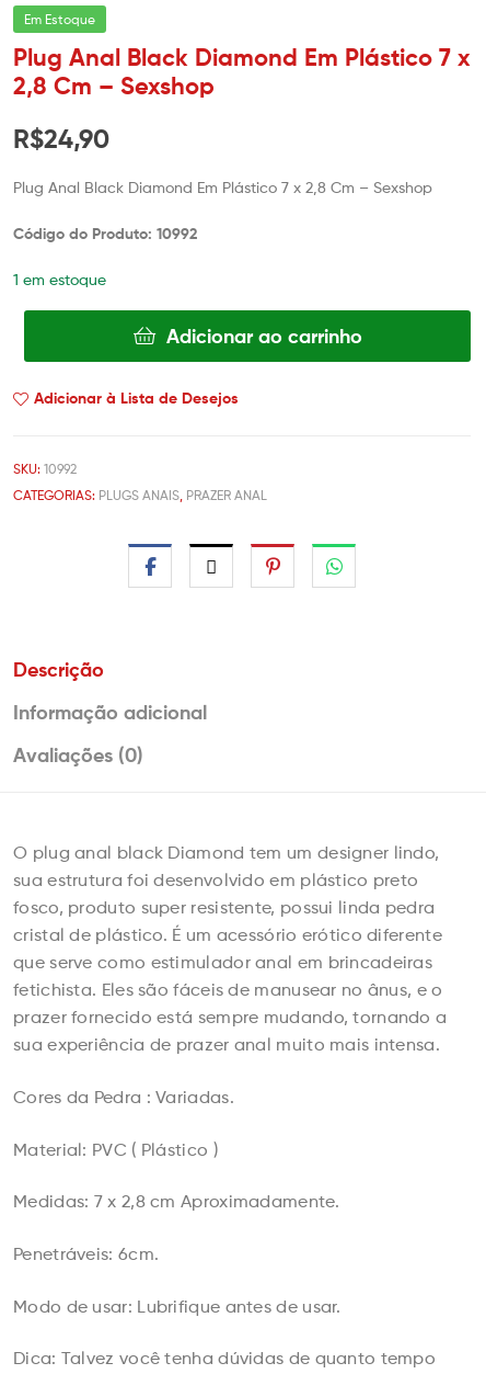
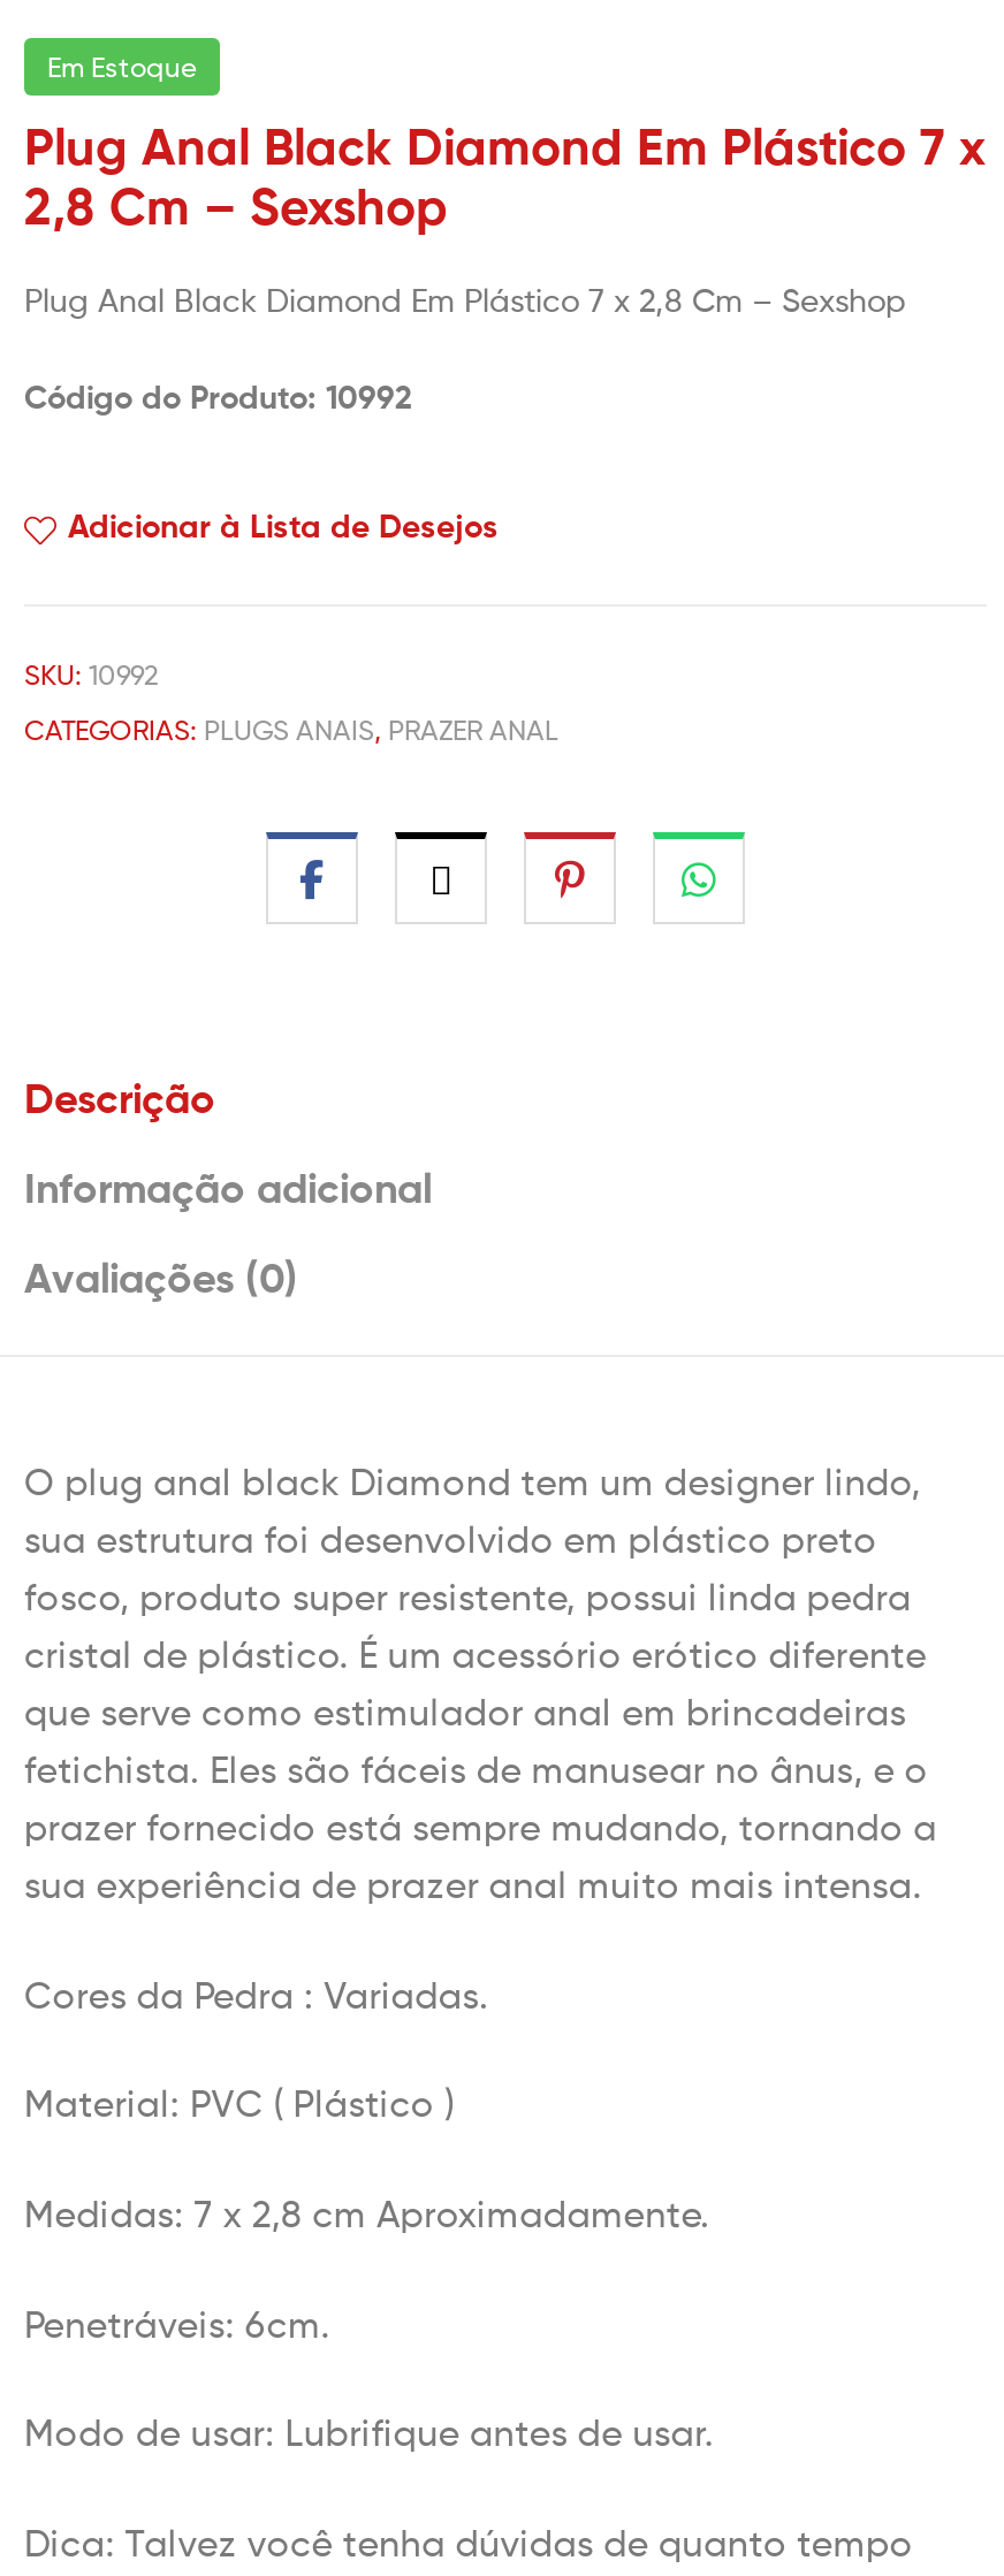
- R$24,90

- 1 em estoque
- Adicionar ao carrinho
